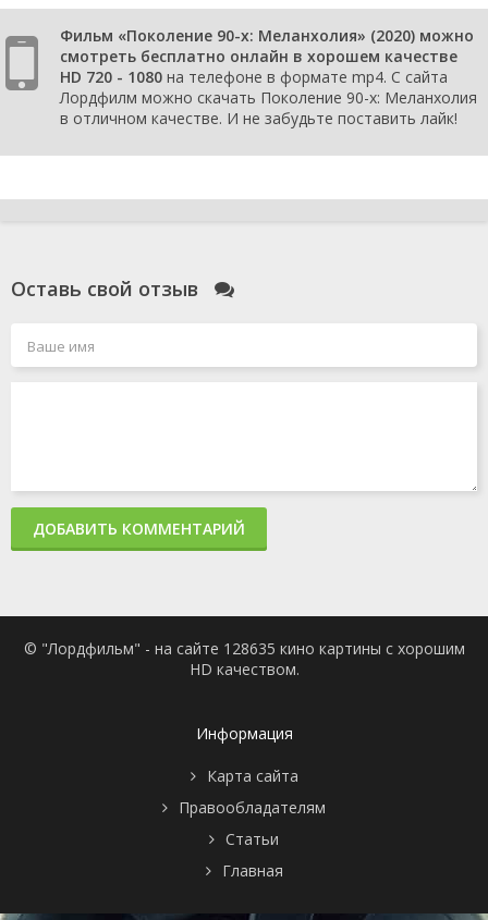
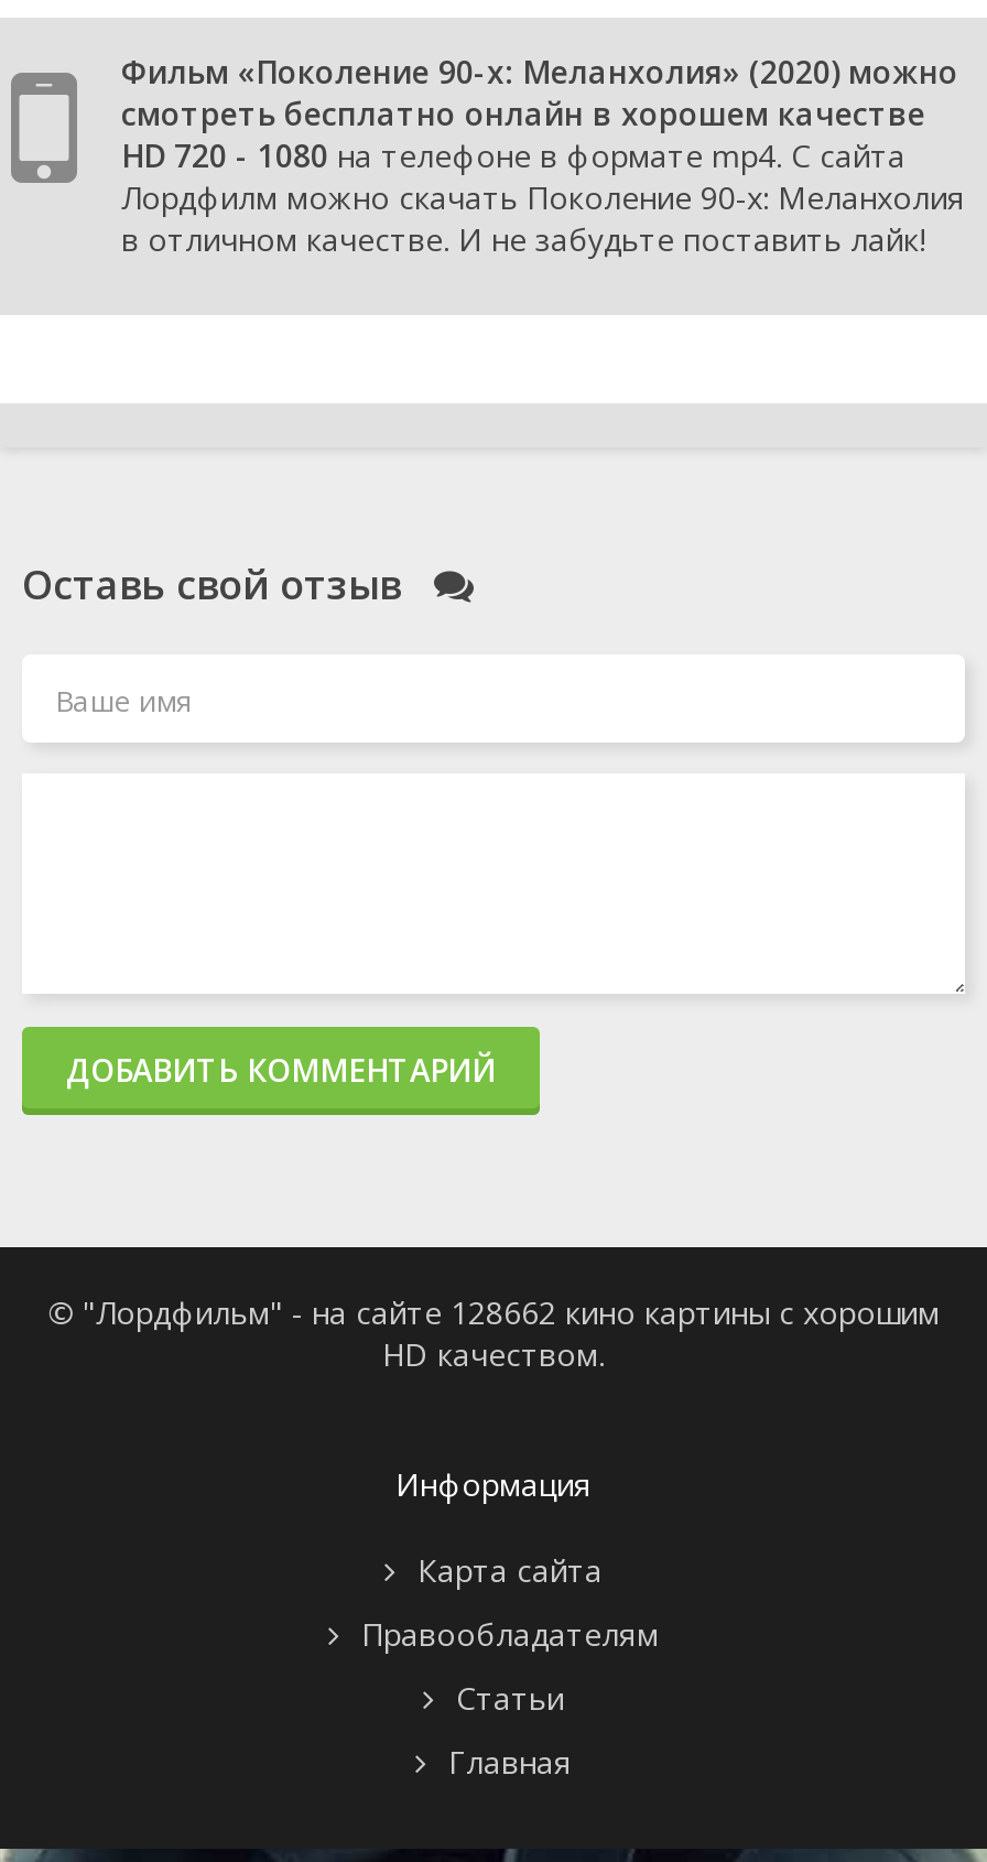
- © "Лордфильм" - на сайте 128635 кино картины с хорошим
+ © "Лордфильм" - на сайте 128662 кино картины с хорошим
